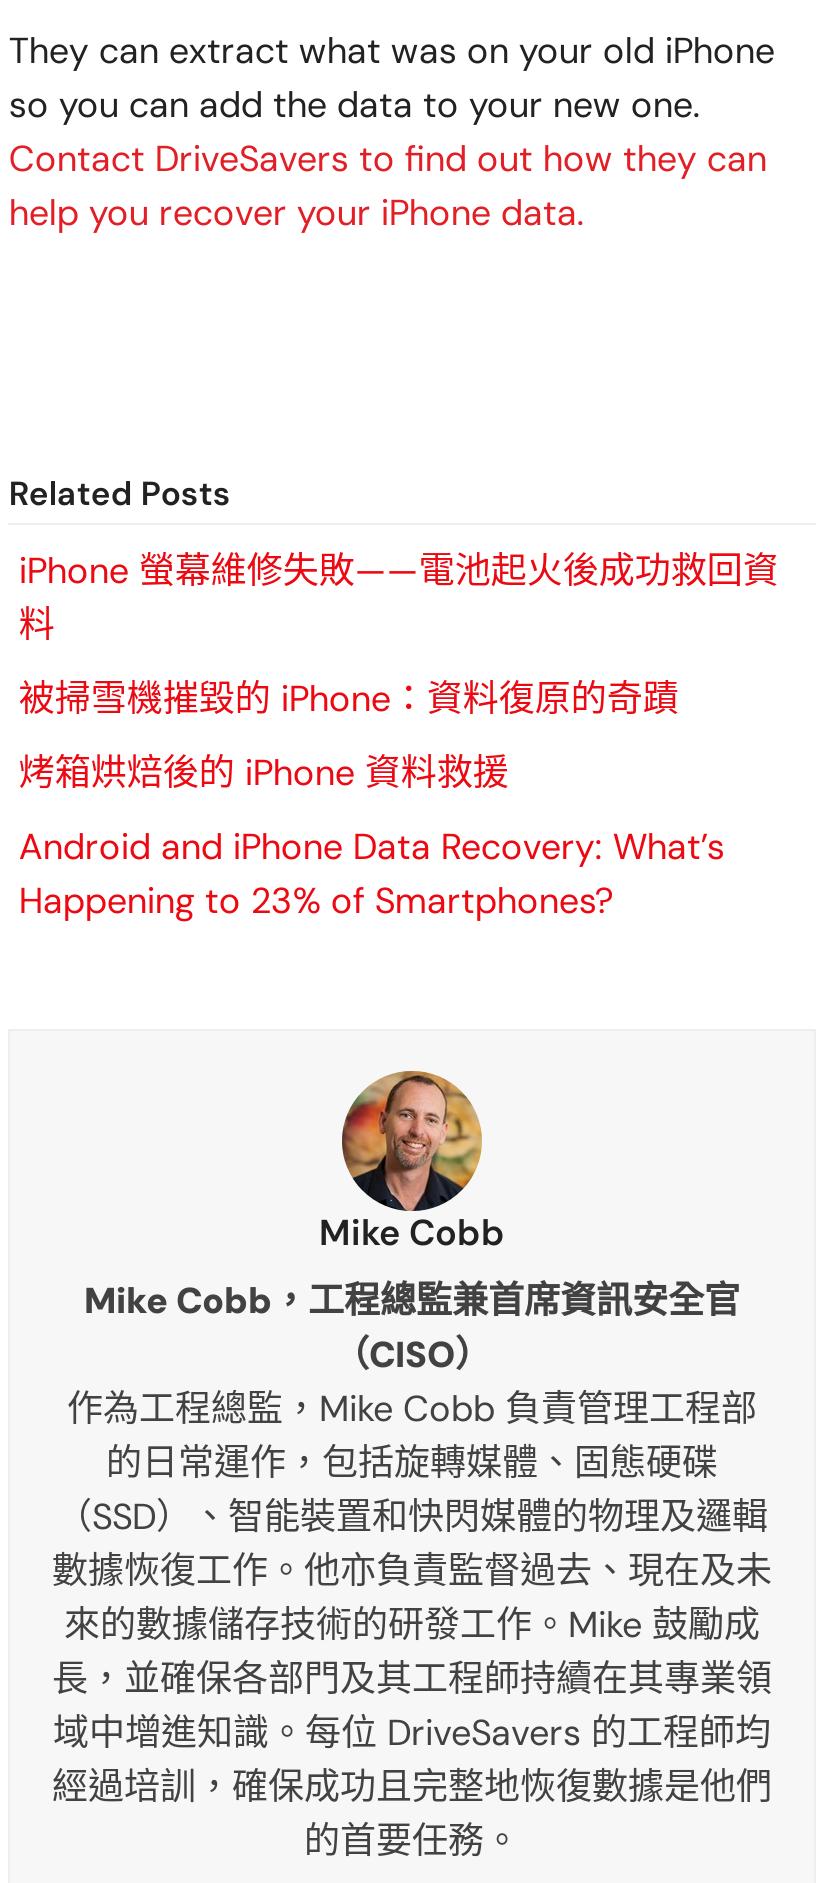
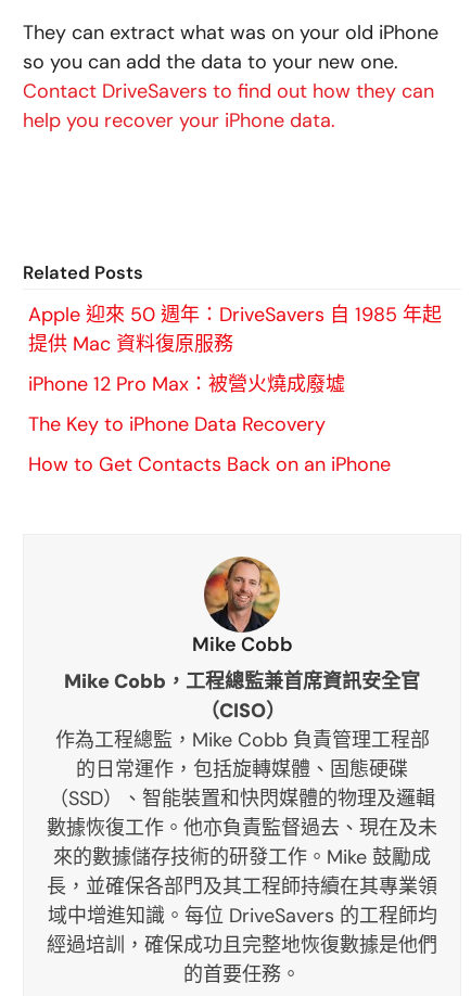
- iPhone 螢幕維修失敗——電池起火後成功救回資
- 料
+ Apple 迎來 50 週年：DriveSavers 自 1985 年起
+ 提供 Mac 資料復原服務

- 被掃雪機摧毀的 iPhone：資料復原的奇蹟
+ iPhone 12 Pro Max：被營火燒成廢墟

- 烤箱烘焙後的 iPhone 資料救援
+ The Key to iPhone Data Recovery

- Android and iPhone Data Recovery: What’s
- Happening to 23% of Smartphones?
+ How to Get Contacts Back on an iPhone
